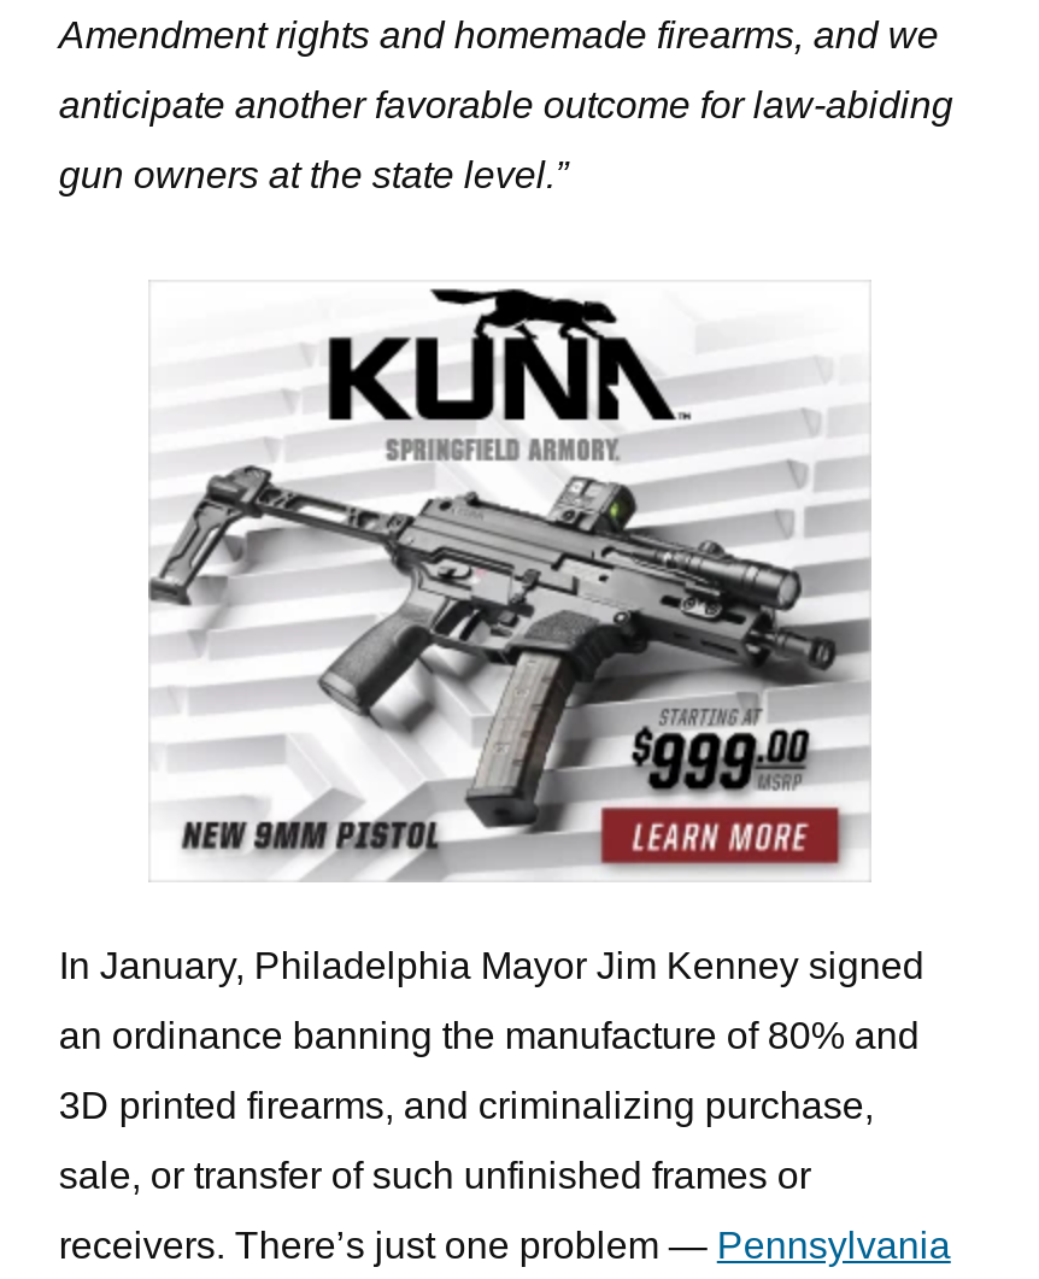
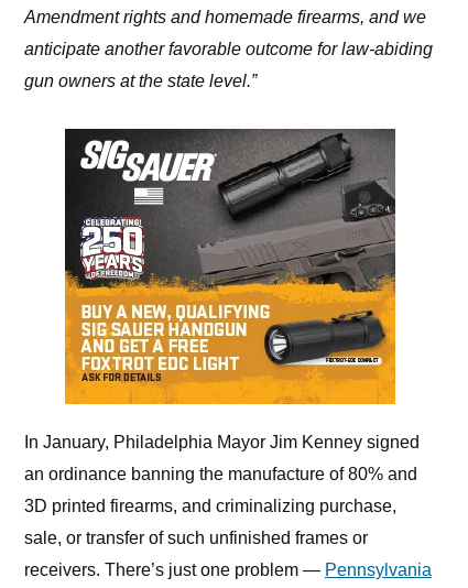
- [image]
+ [image]
